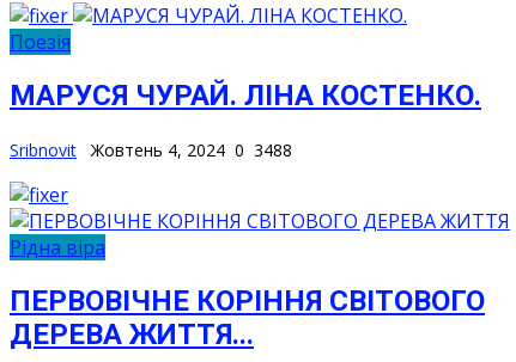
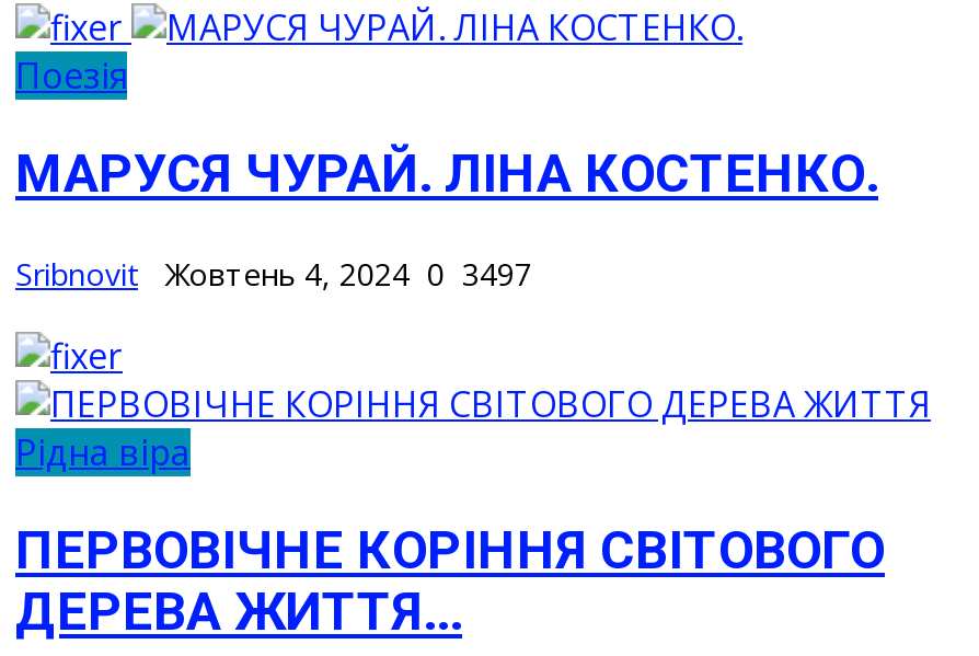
- Sribnovit Жовтень 4, 2024 0 3488
+ Sribnovit Жовтень 4, 2024 0 3497
